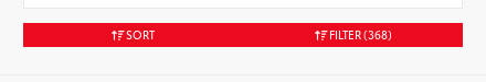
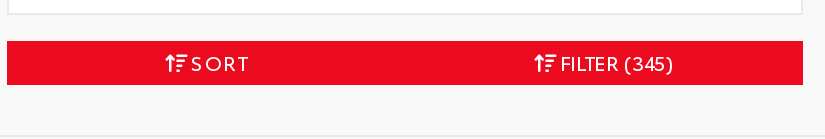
- FILTER (368)
+ FILTER (345)
